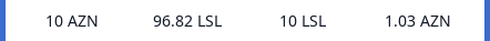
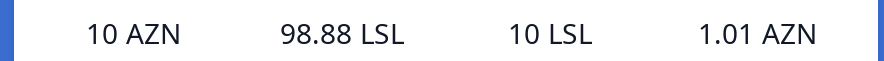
- 96.82 LSL
+ 98.88 LSL

- 1.03 AZN
+ 1.01 AZN
